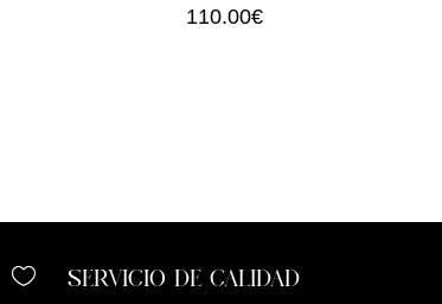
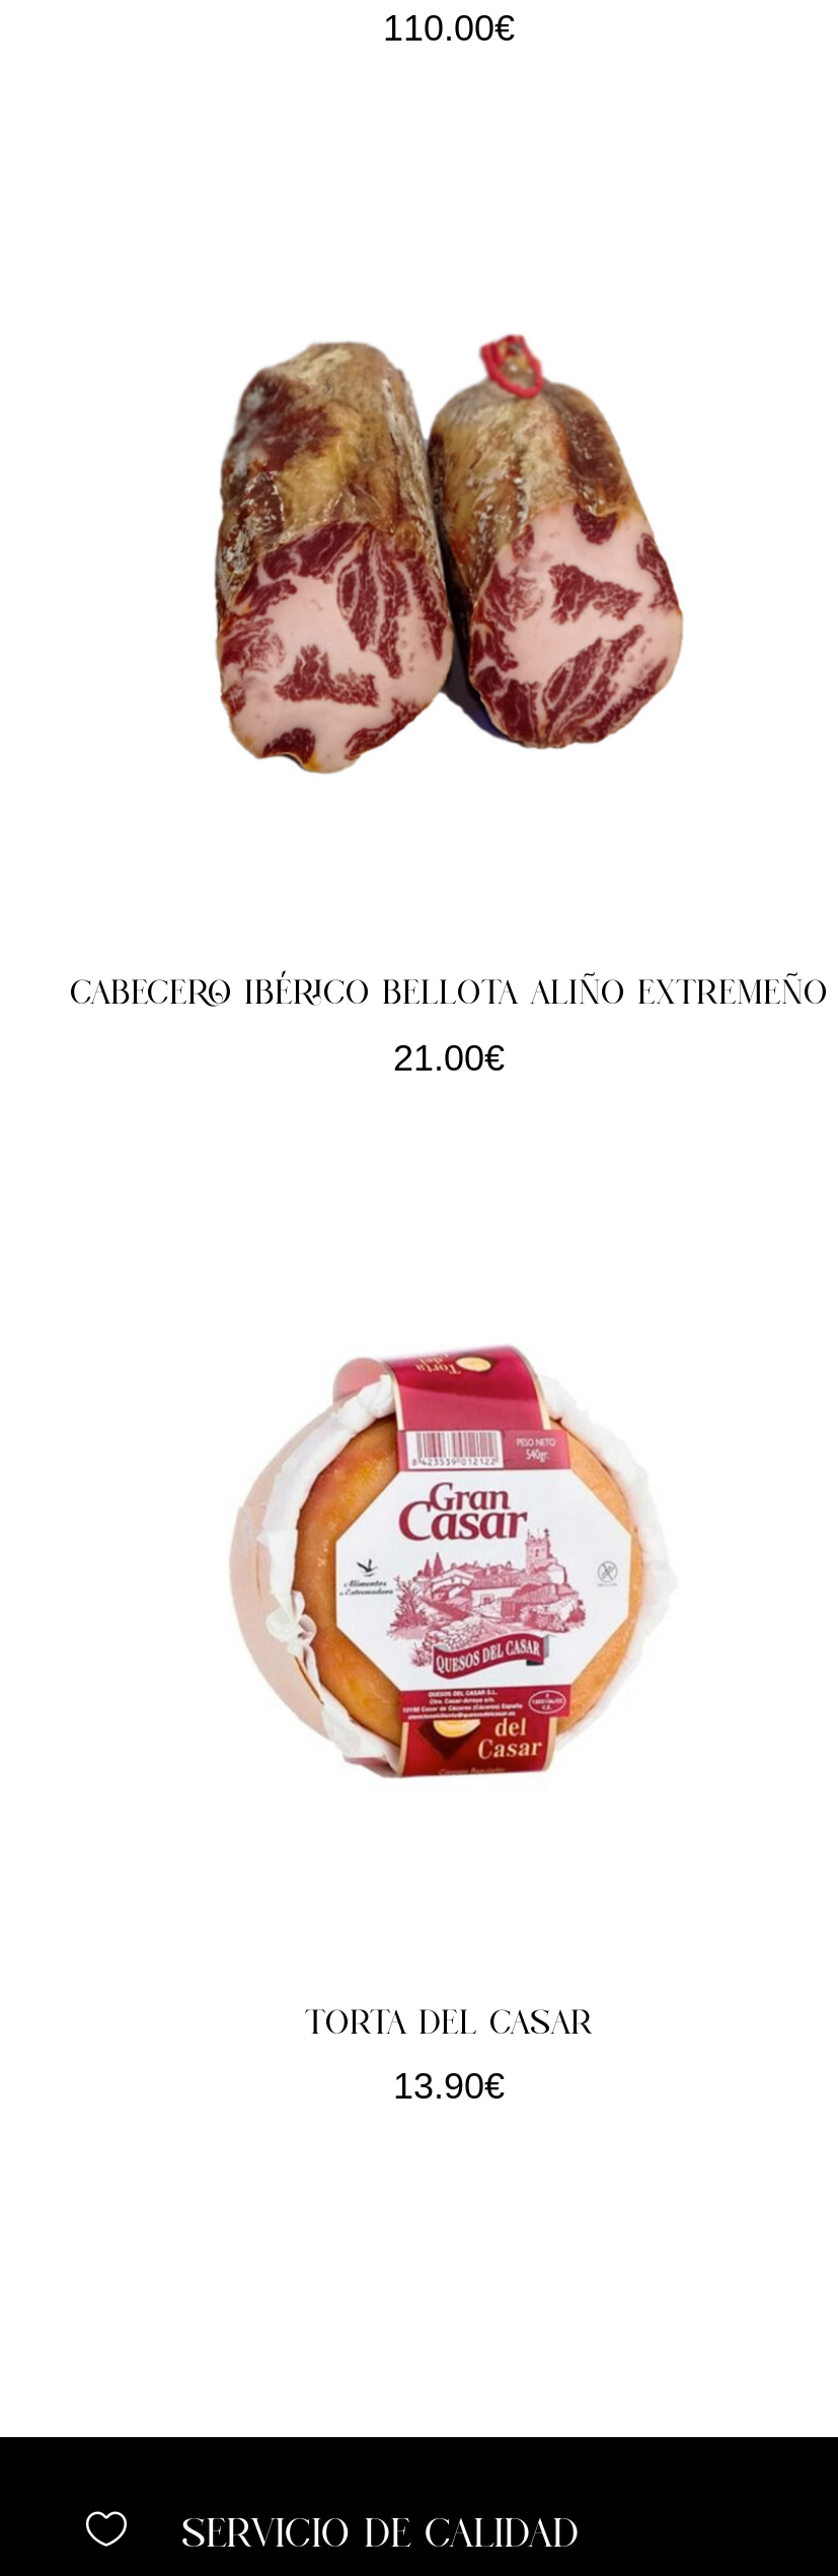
+ CABECERO IBÉRICO BELLOTA ALIÑO EXTREMEÑO
+ 21.00€

+ [image]

+ [image]

+ TORTA DEL CASAR
+ 13.90€
